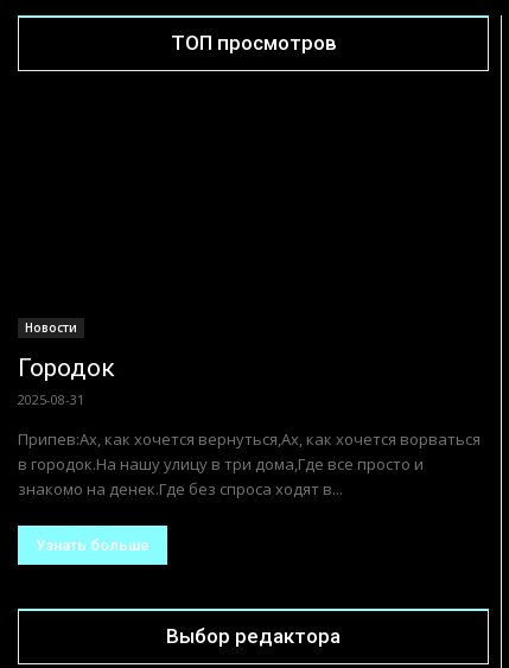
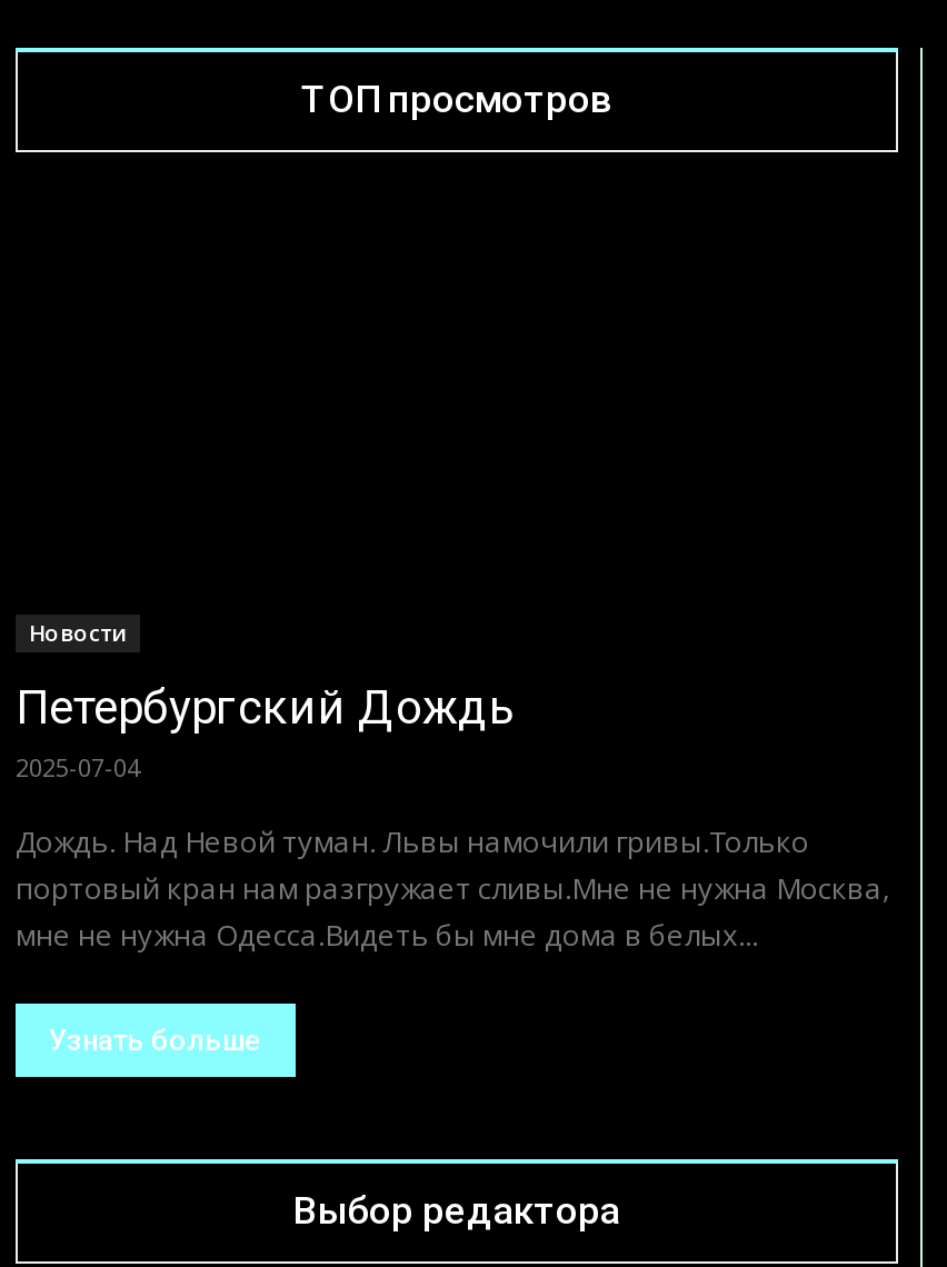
- Городок
- 2025-08-31
+ Петербургский Дождь
+ 2025-07-04

- Припев:Ах, как хочется вернуться,Ах, как хочется ворваться
- в городок.На нашу улицу в три дома,Где все просто и
- знакомо на денек.Где без спроса ходят в...
+ Дождь. Над Невой туман. Львы намочили гривы.Только
+ портовый кран нам разгружает сливы.Мне не нужна Москва,
+ мне не нужна Одесса.Видеть бы мне дома в белых...
